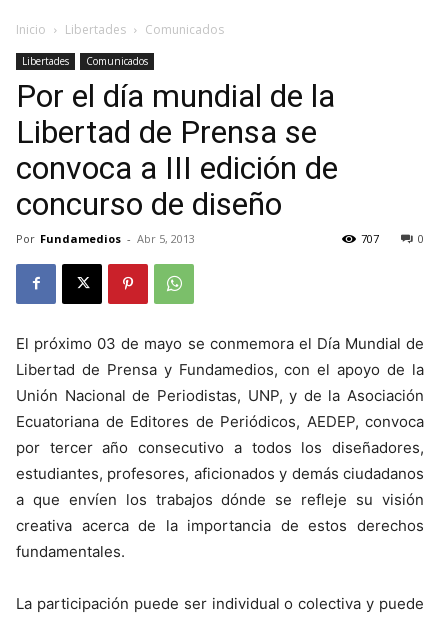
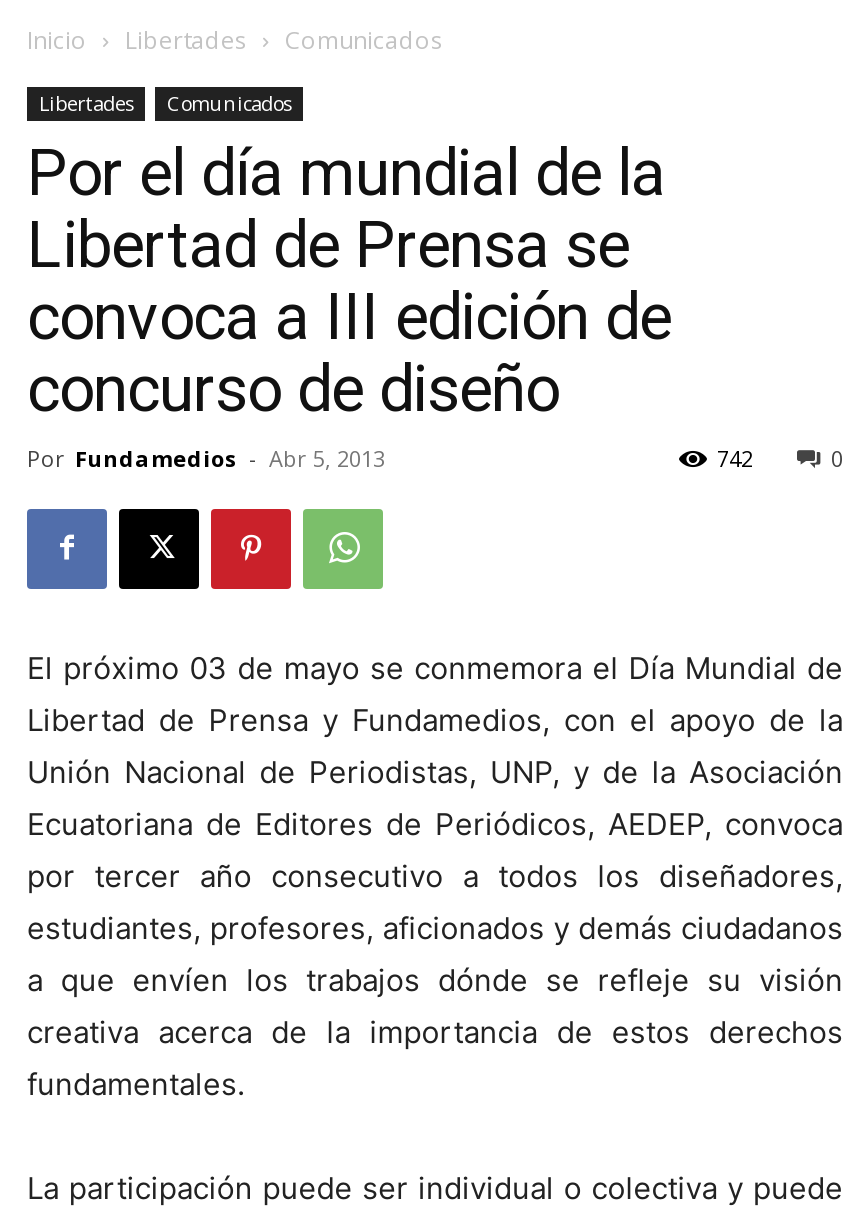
- 707
+ 742
